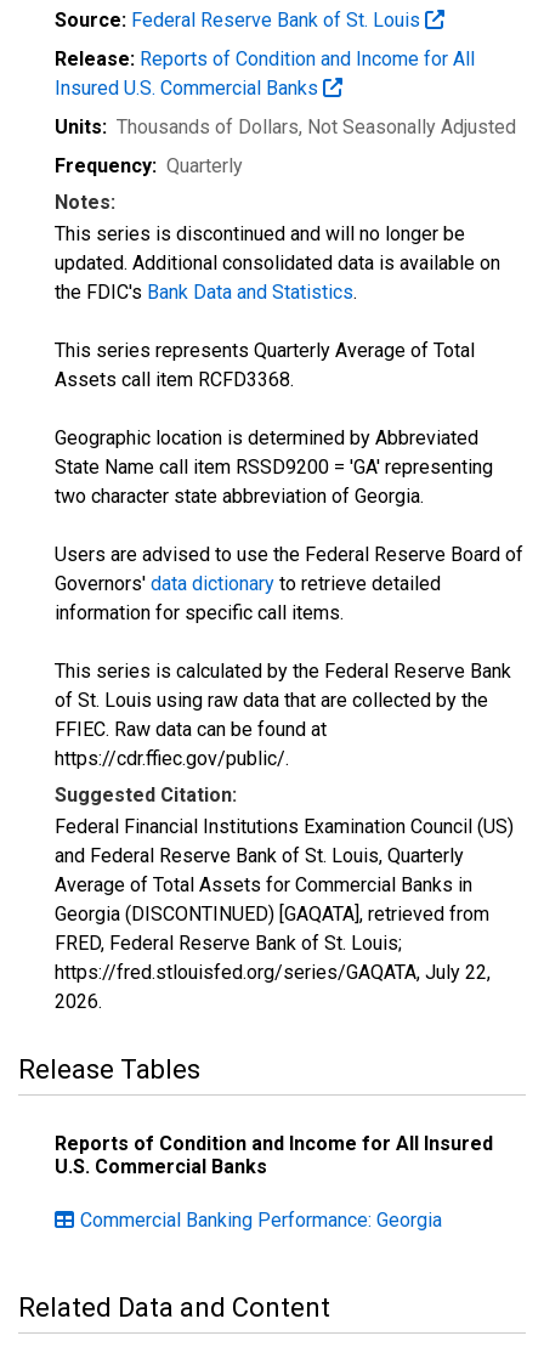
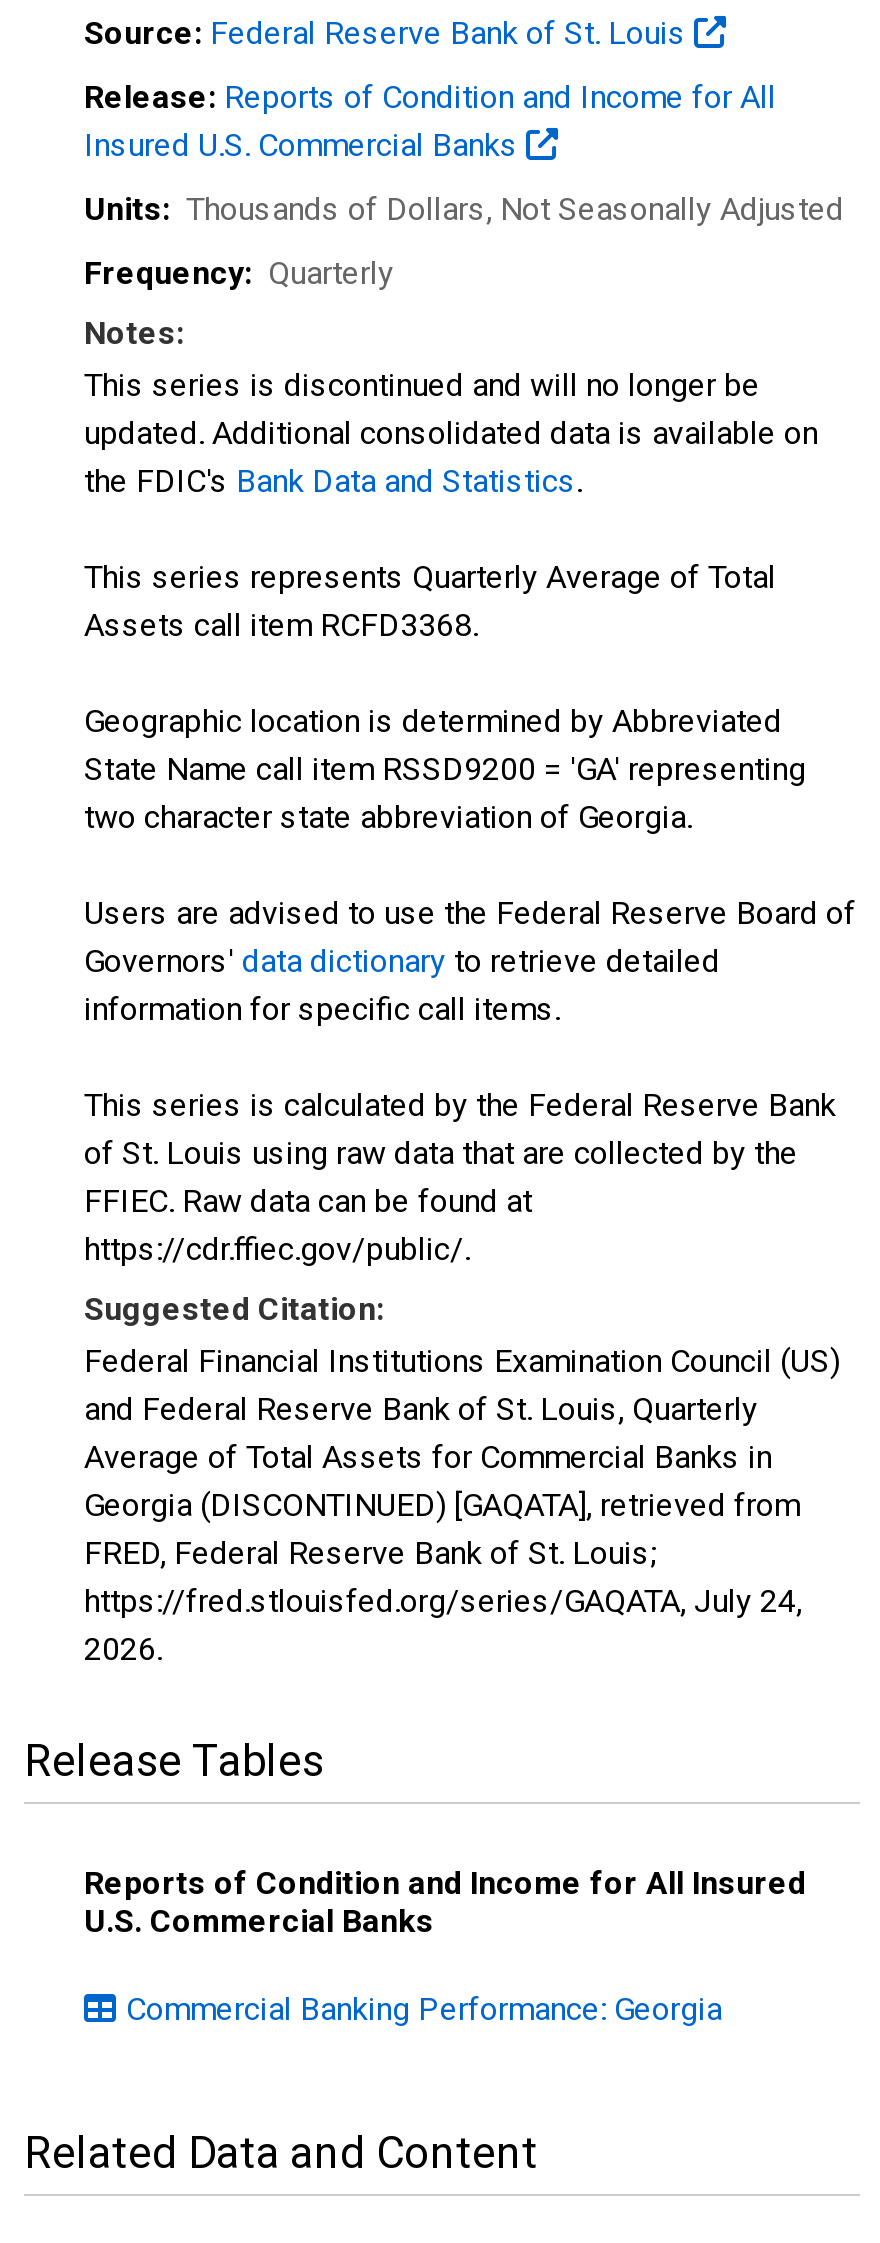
- https://fred.stlouisfed.org/series/GAQATA, July 22,
+ https://fred.stlouisfed.org/series/GAQATA, July 24,
